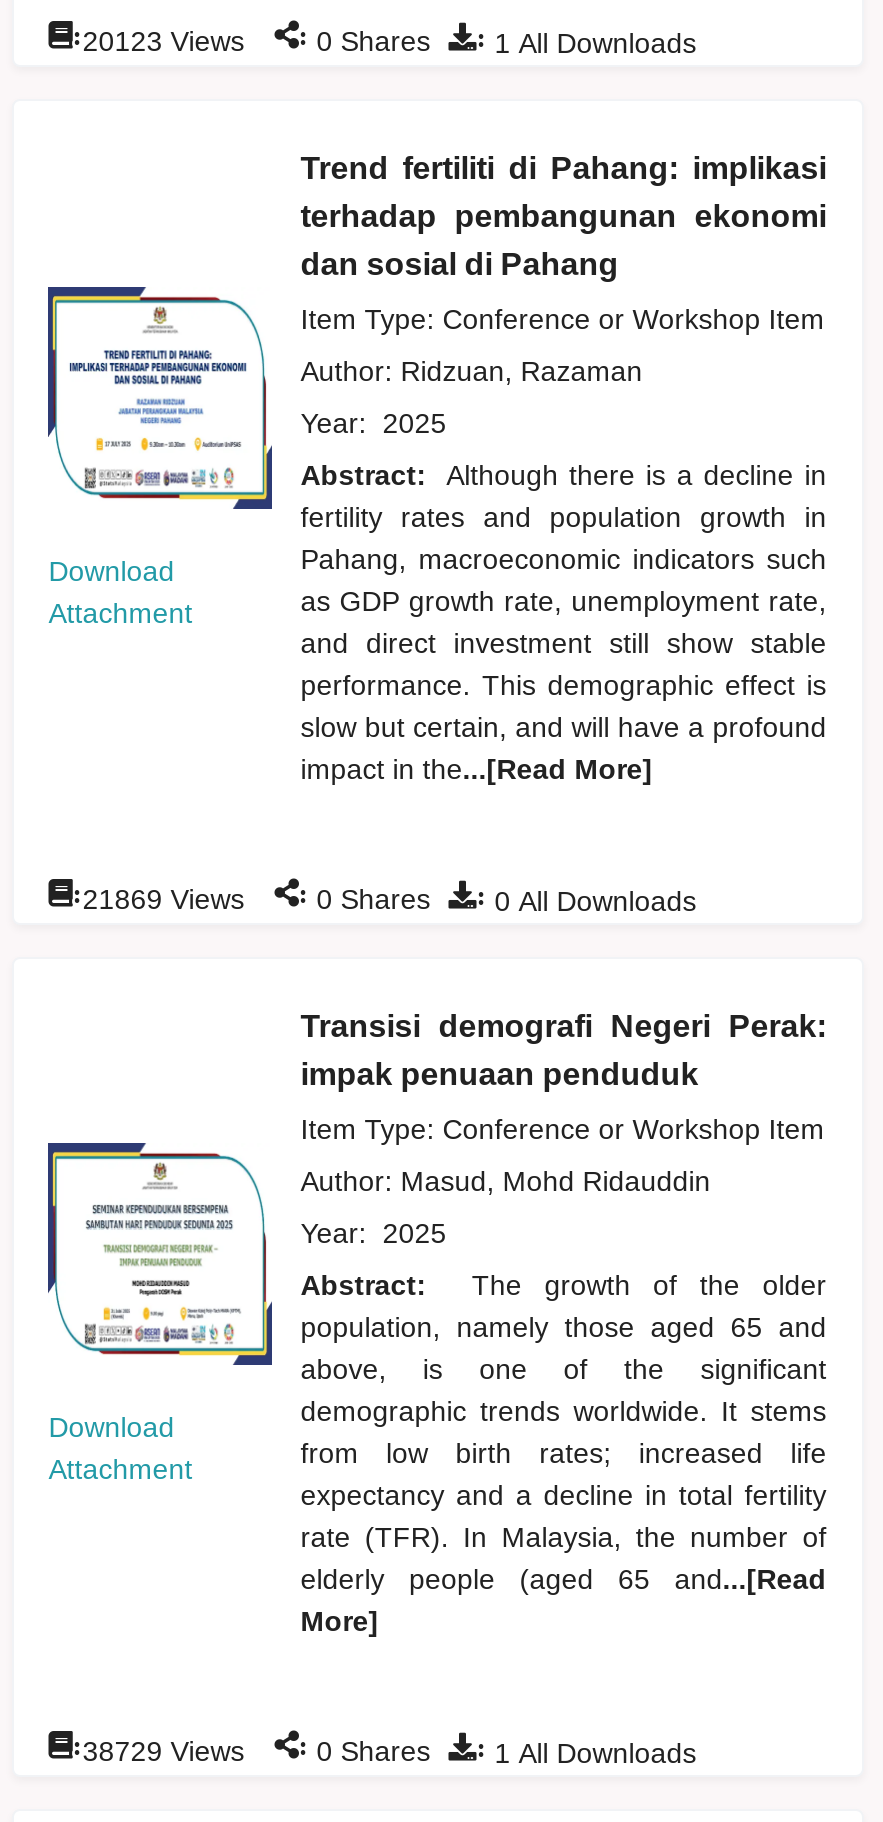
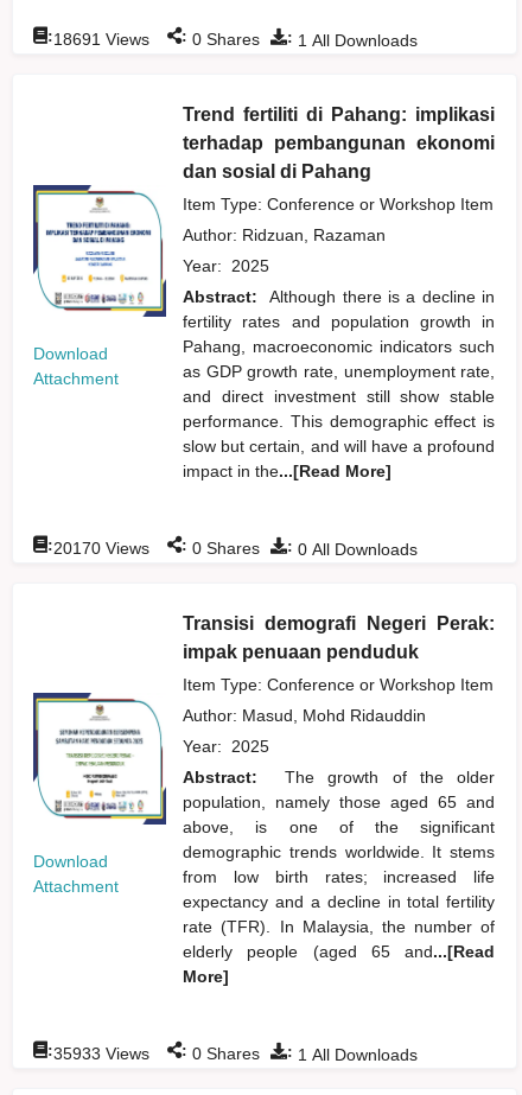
- :20123 Views : 0 Shares : 1 All Downloads
+ :18691 Views : 0 Shares : 1 All Downloads

- :21869 Views : 0 Shares : 0 All Downloads
+ :20170 Views : 0 Shares : 0 All Downloads

- :38729 Views : 0 Shares : 1 All Downloads
+ :35933 Views : 0 Shares : 1 All Downloads
